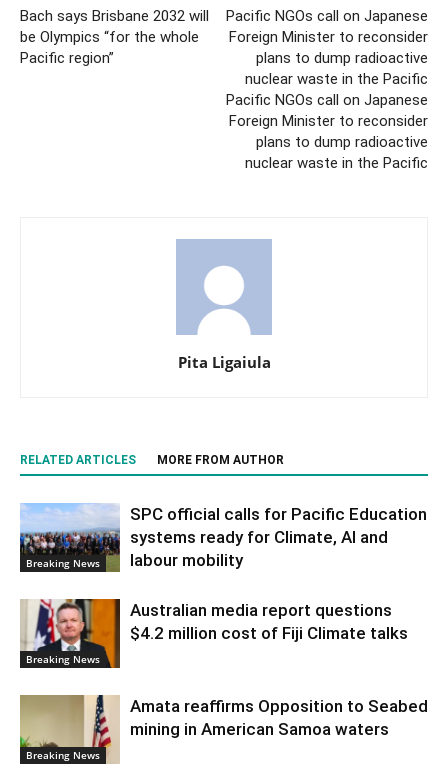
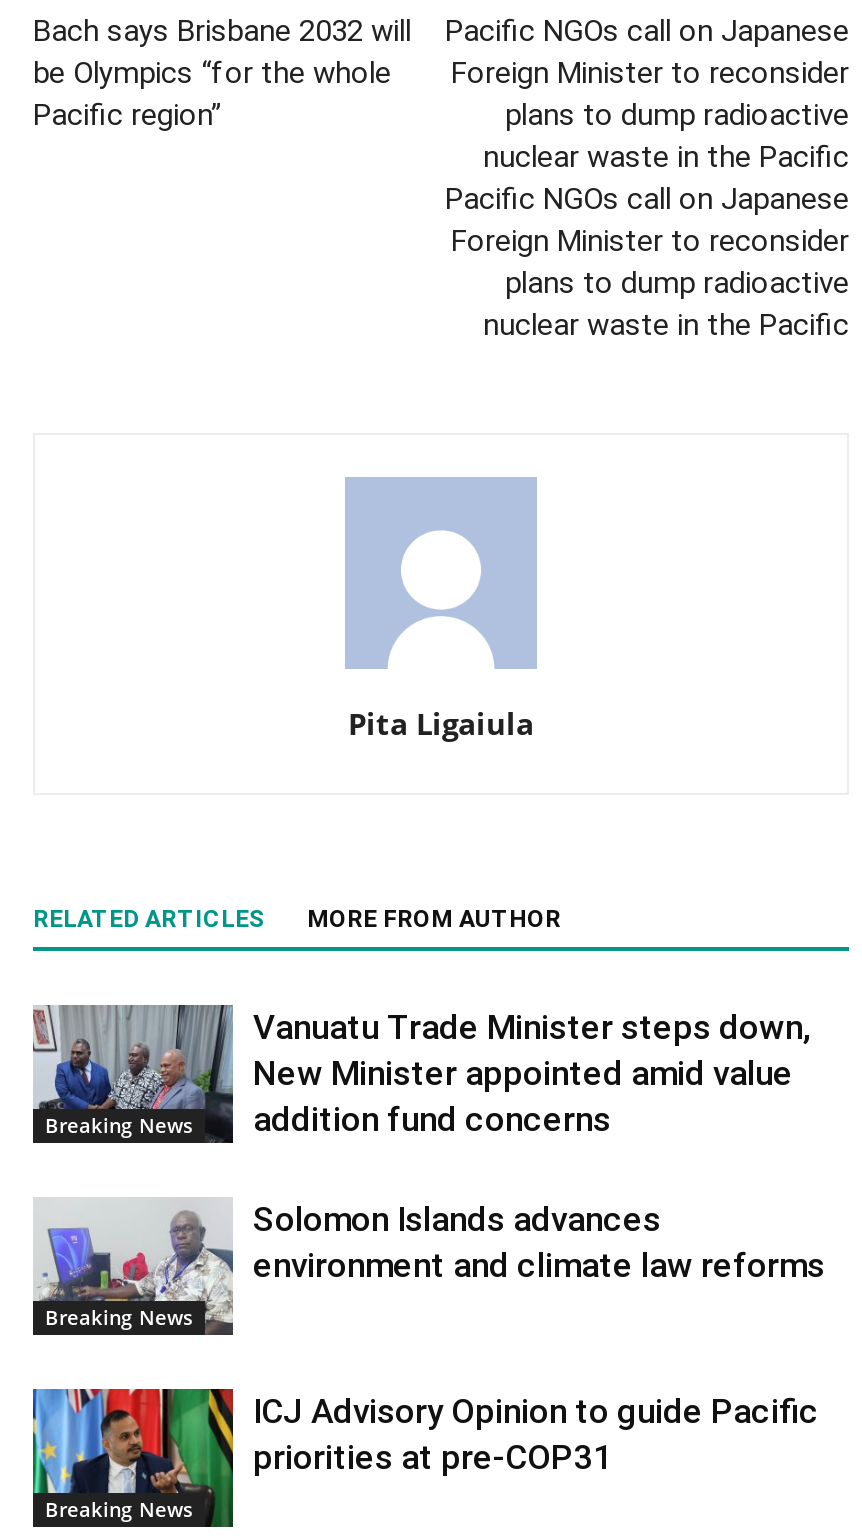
- [image]
- SPC official calls for Pacific Education
- systems ready for Climate, AI and
- labour mobility
+ [image]
+ Vanuatu Trade Minister steps down,
+ New Minister appointed amid value
+ addition fund concerns

- [image]
- Australian media report questions
- $4.2 million cost of Fiji Climate talks
+ [image]
+ Solomon Islands advances
+ environment and climate law reforms

- [image]
- Amata reaffirms Opposition to Seabed
- mining in American Samoa waters
+ [image]
+ ICJ Advisory Opinion to guide Pacific
+ priorities at pre-COP31
